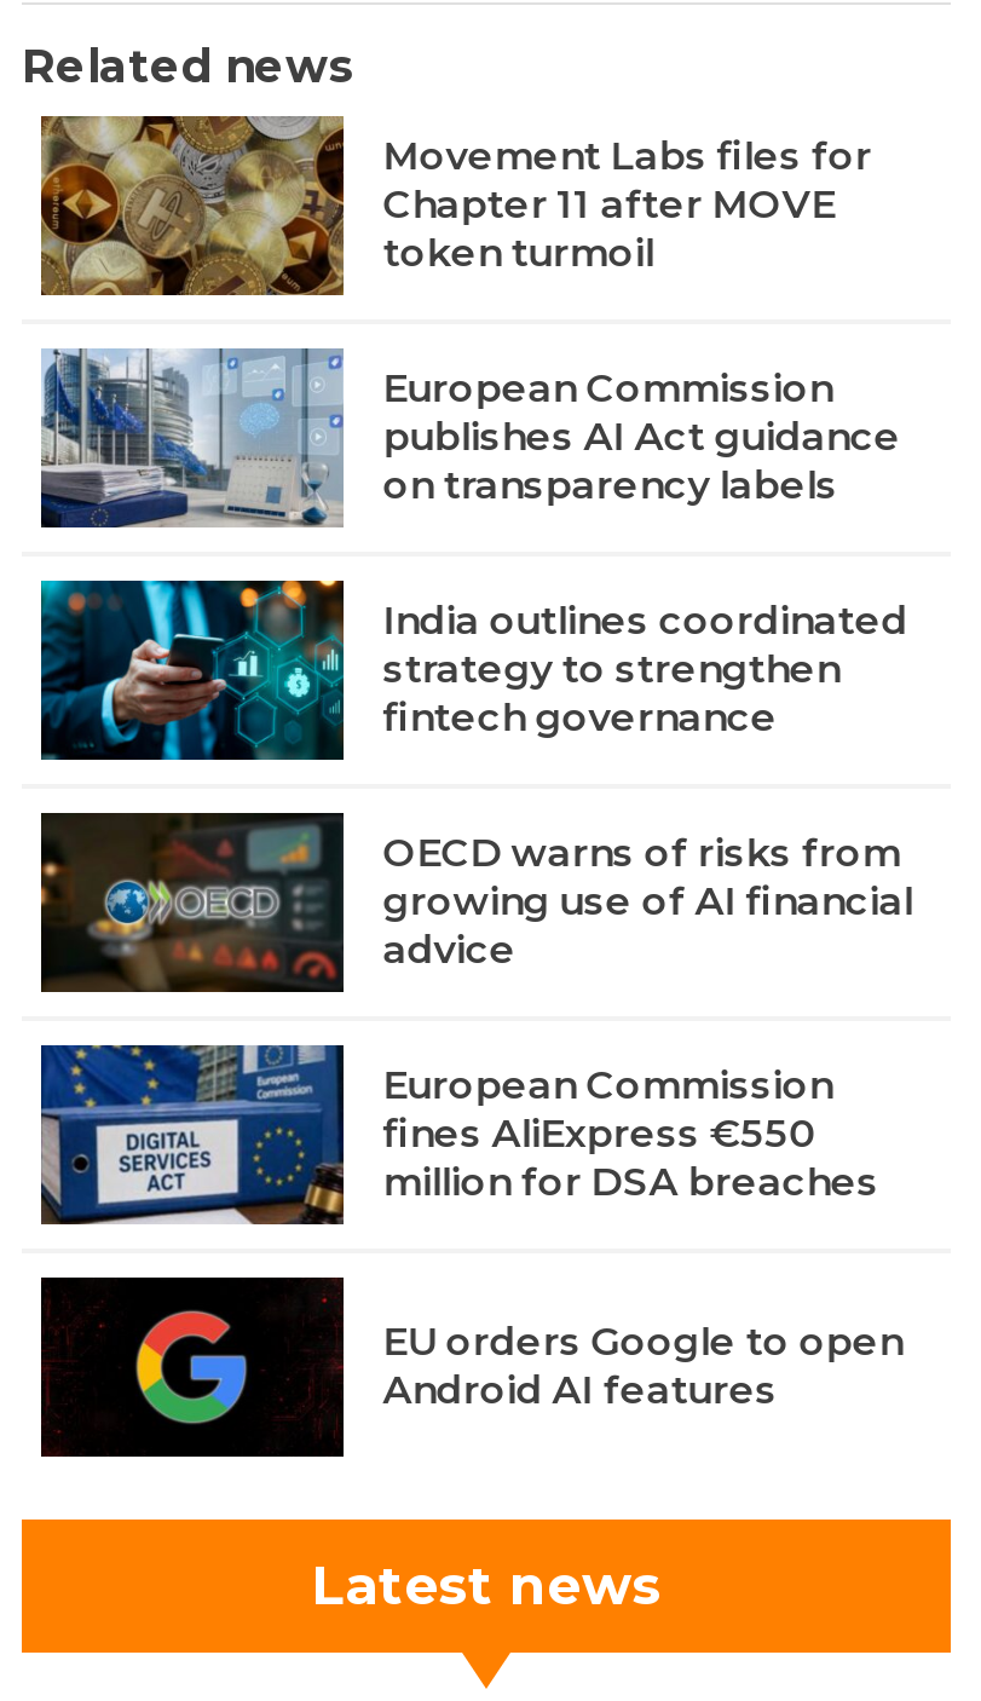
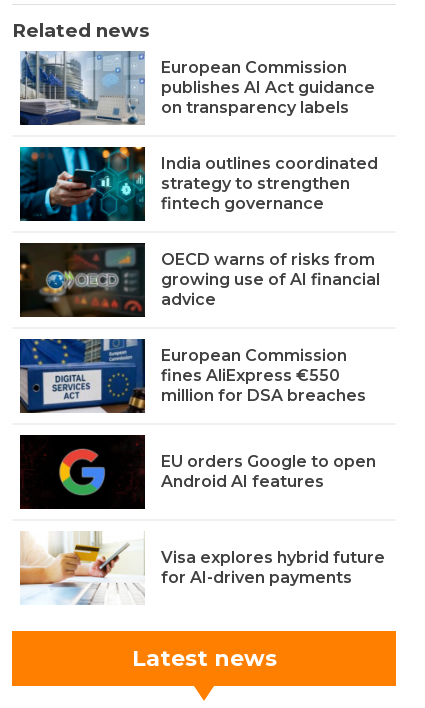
- [image]
- Movement Labs files for
- Chapter 11 after MOVE
- token turmoil

moved up: [image] | European Commission | publishes AI Act guidance | ... | EU orders Google to open | Android AI features

+ [image]
+ Visa explores hybrid future
+ for AI-driven payments
